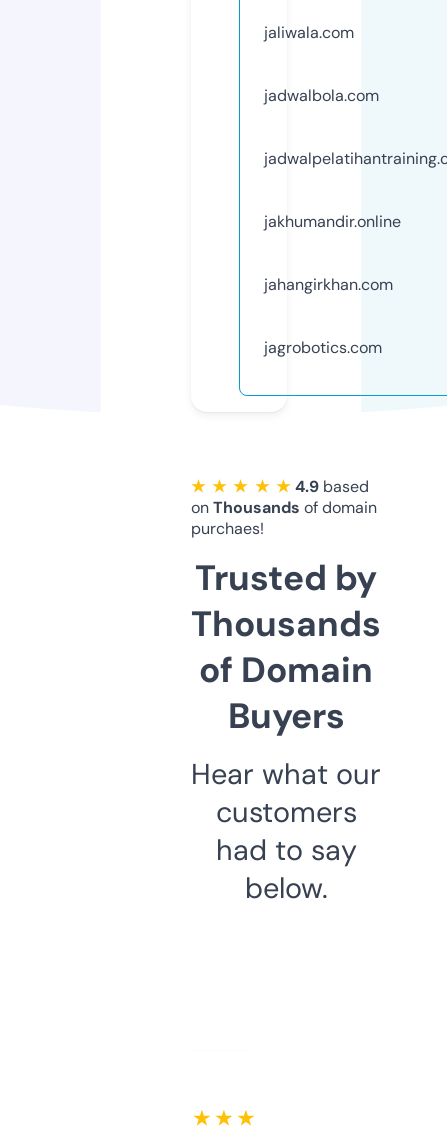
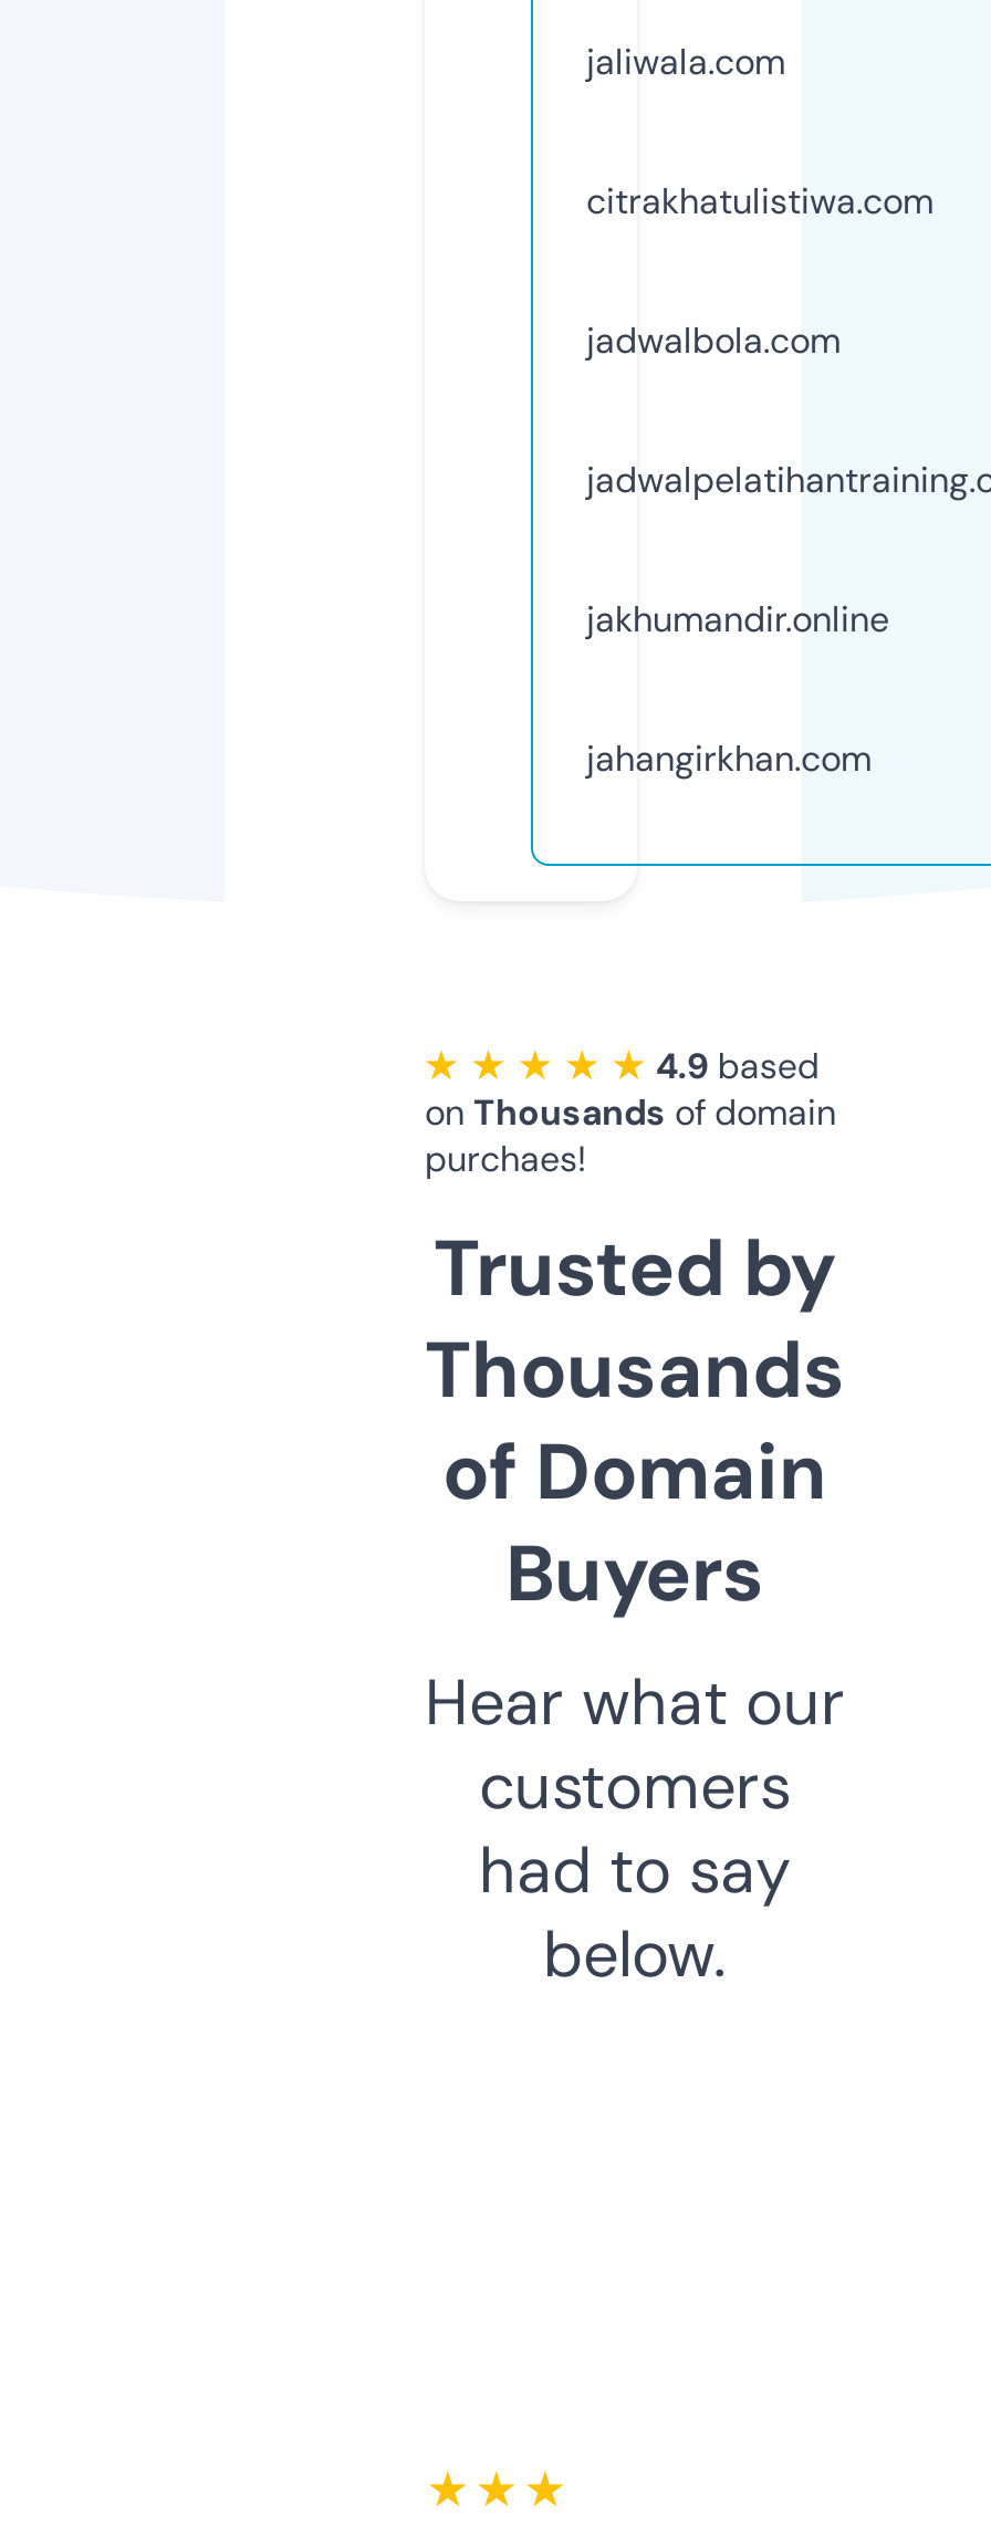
+ citrakhatulistiwa.com

moved down: jadwalbola.com | jakhumandir.online | jahangirkhan.com

- jagrobotics.com
